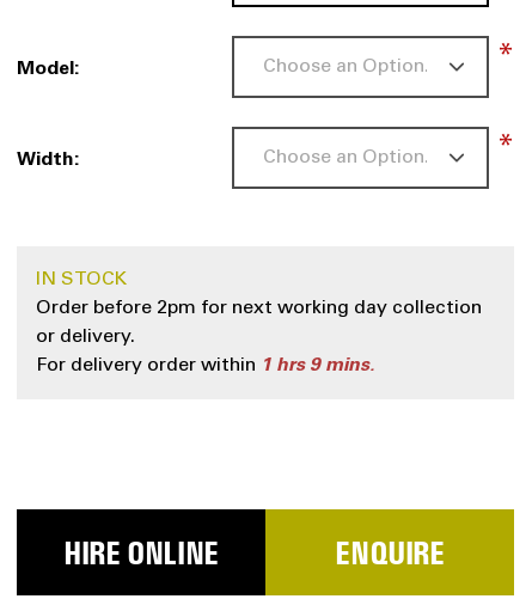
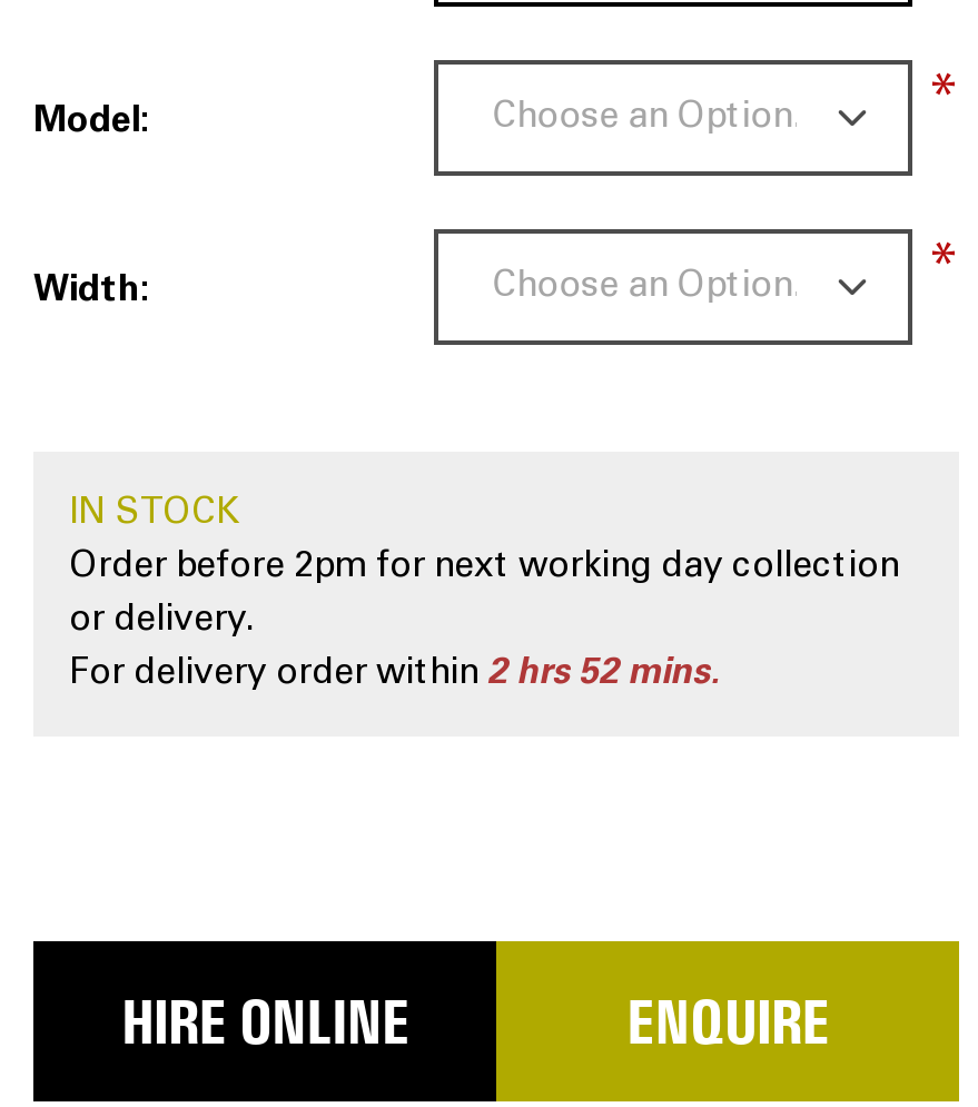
- For delivery order within 1 hrs 9 mins.
+ For delivery order within 2 hrs 52 mins.
